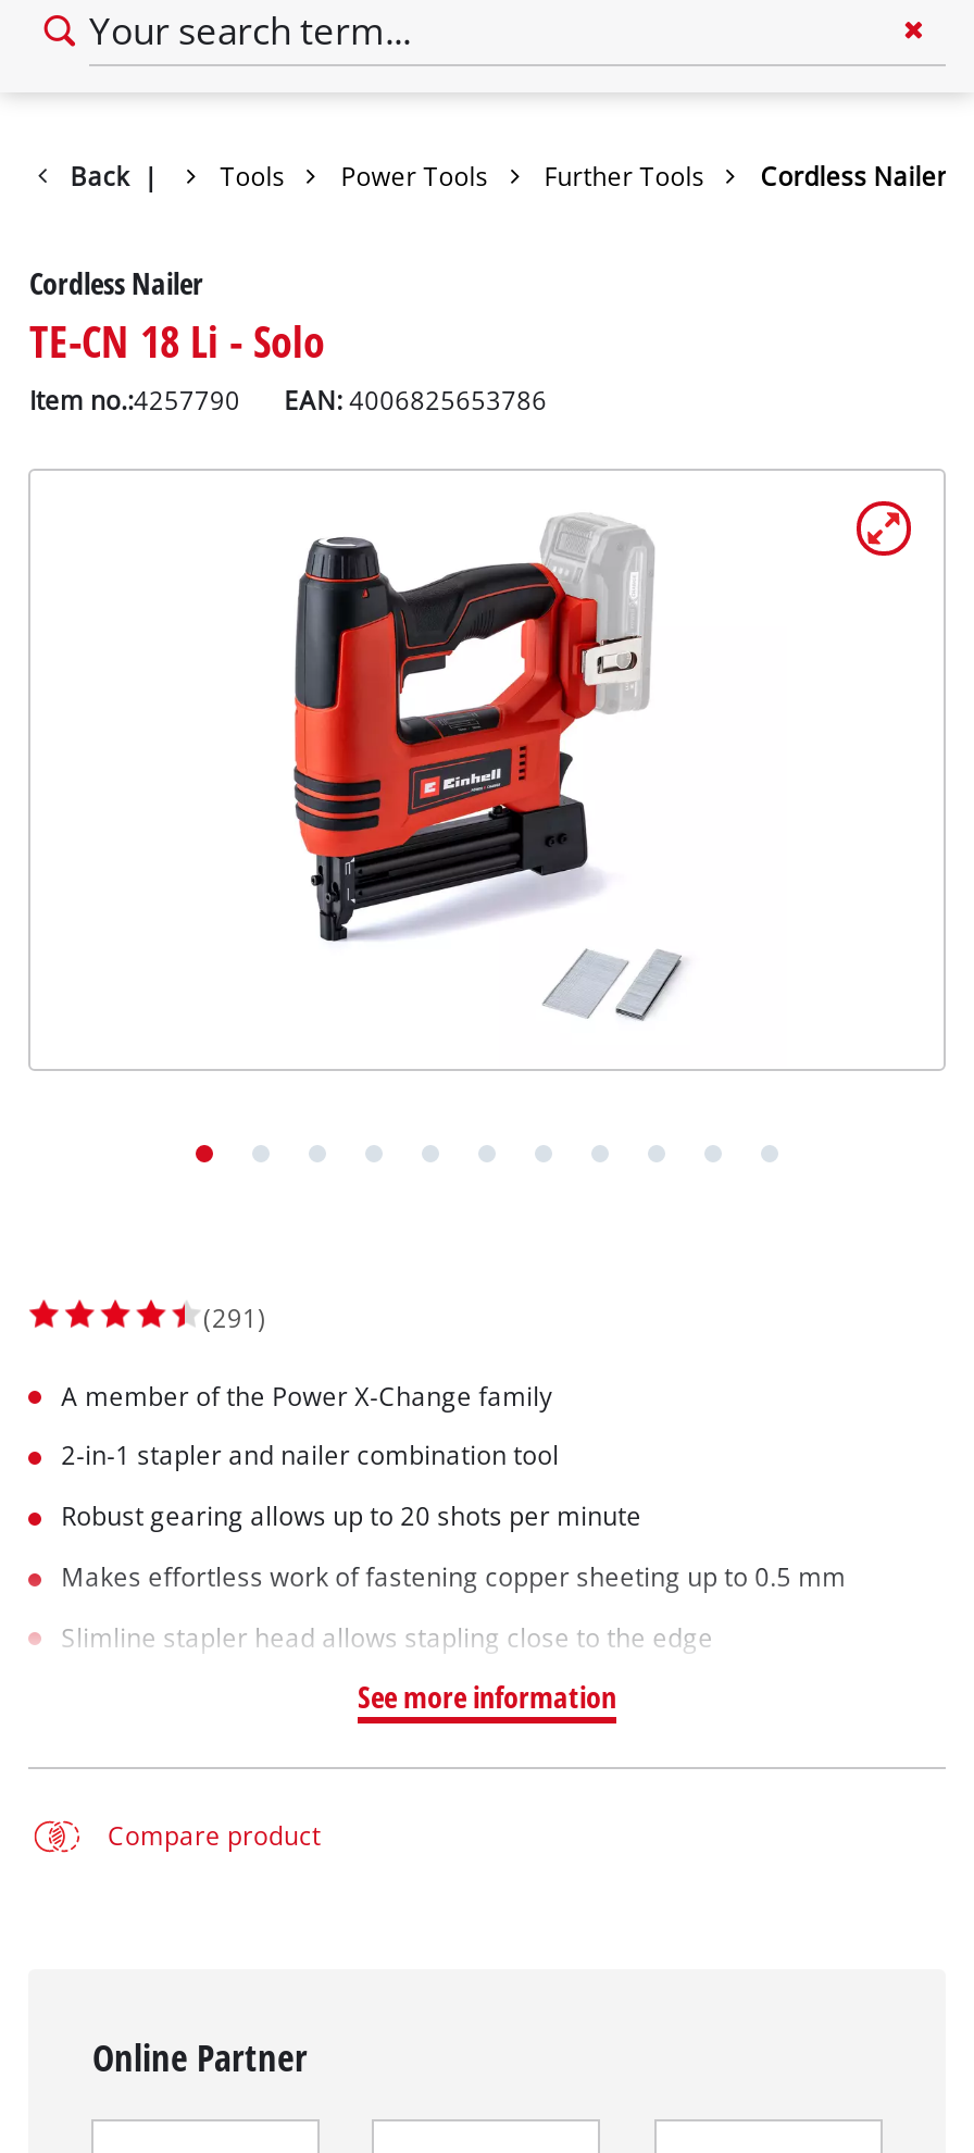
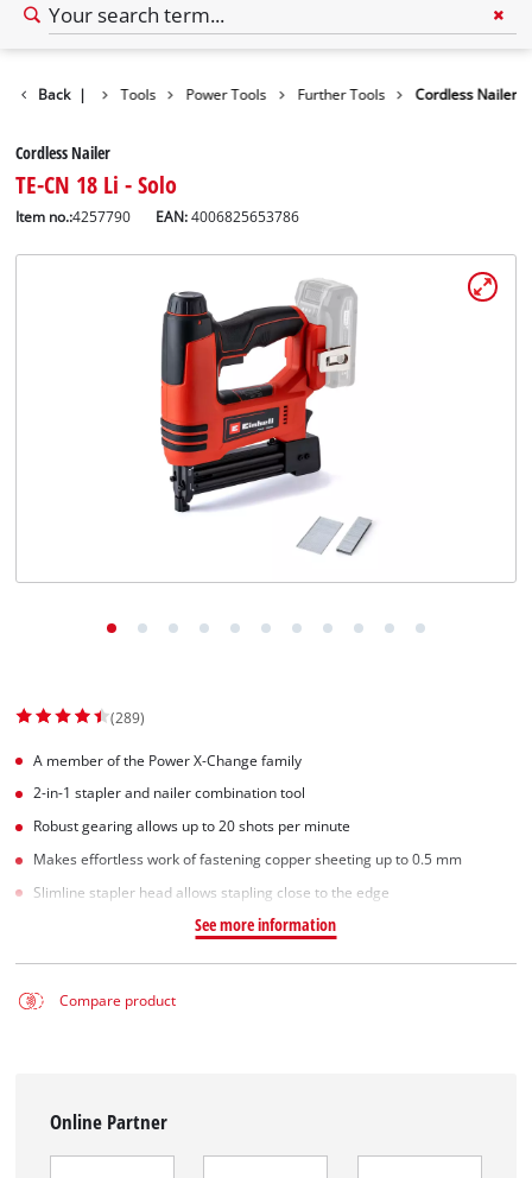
- (291)
+ (289)
